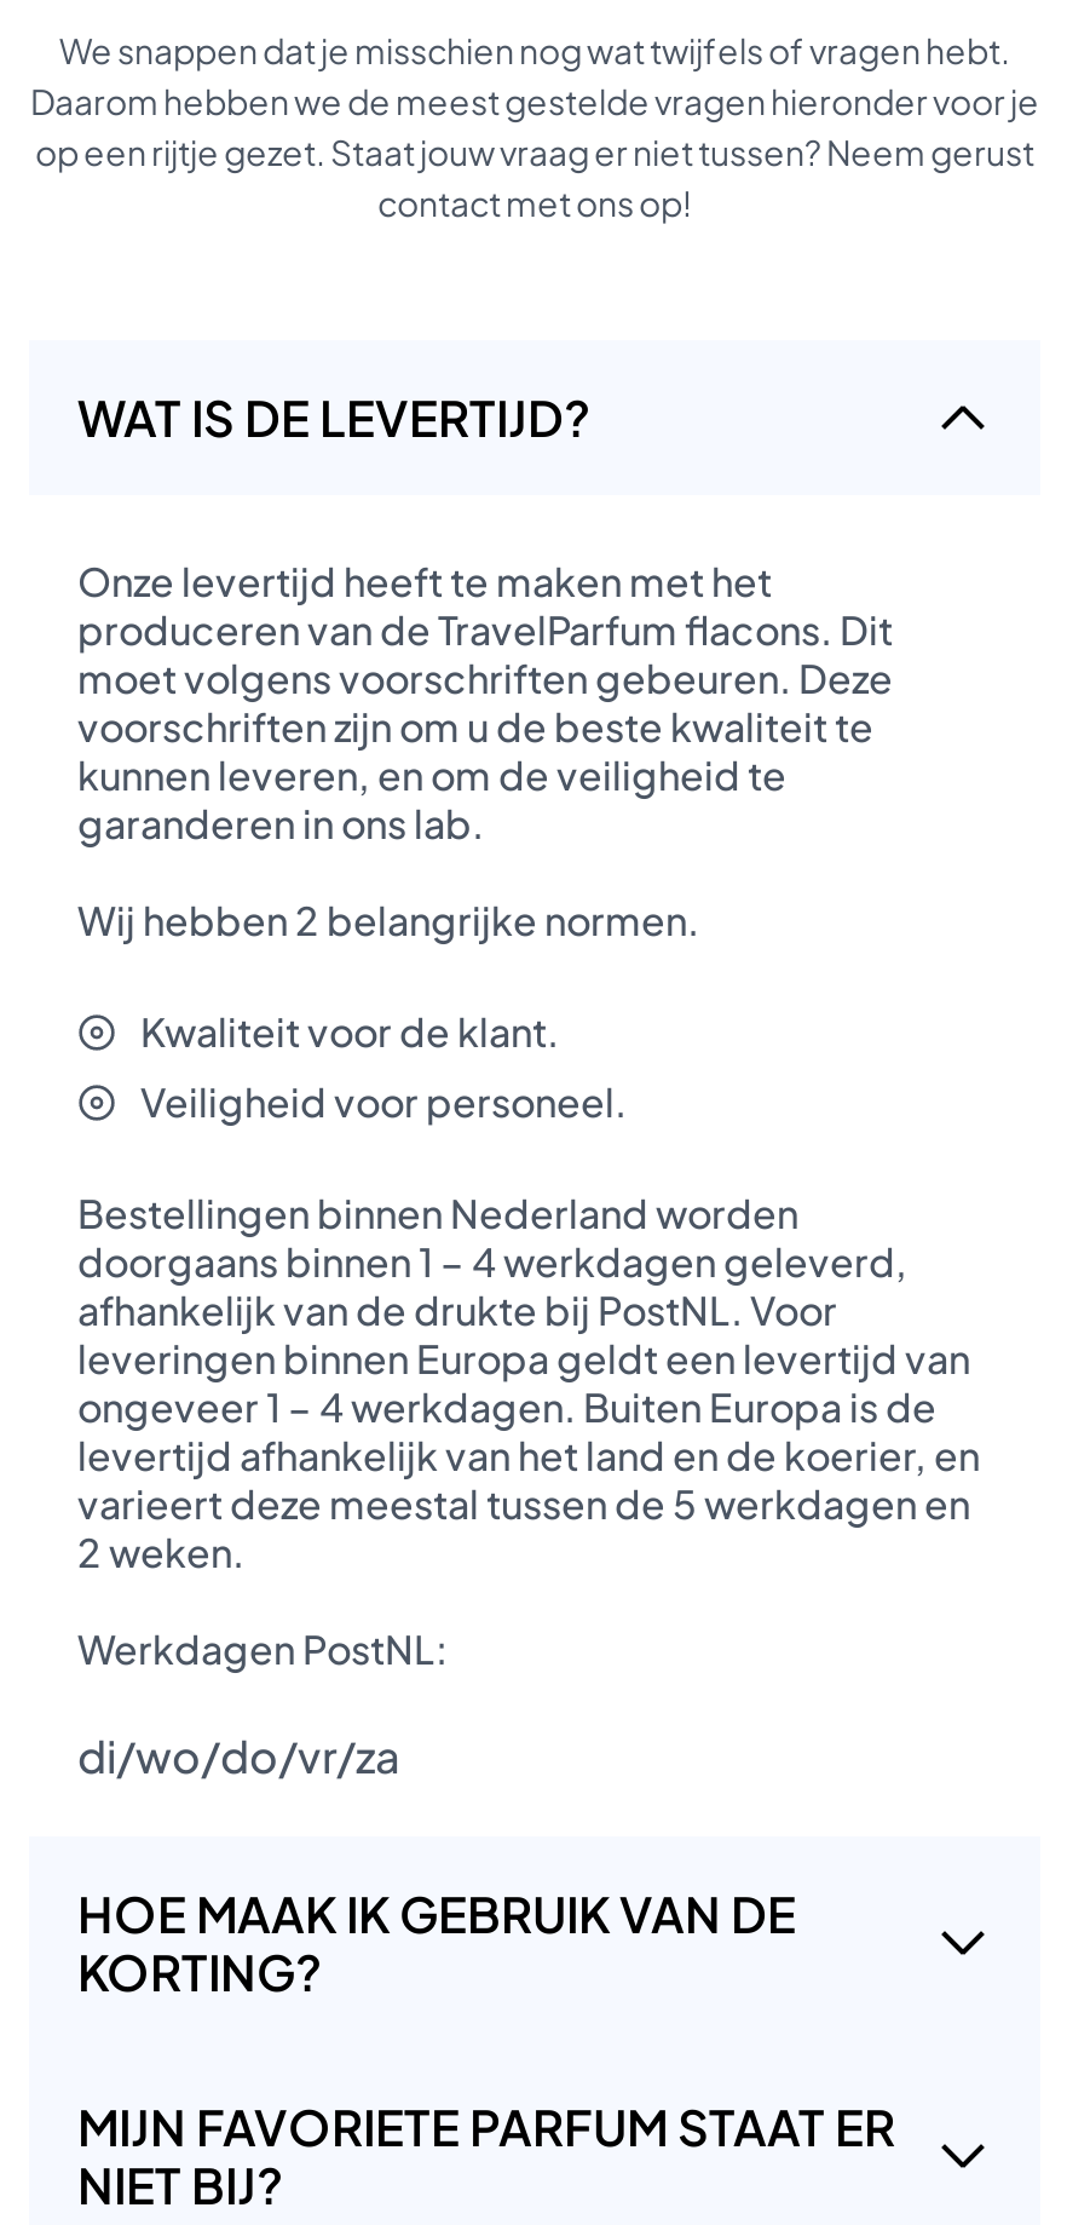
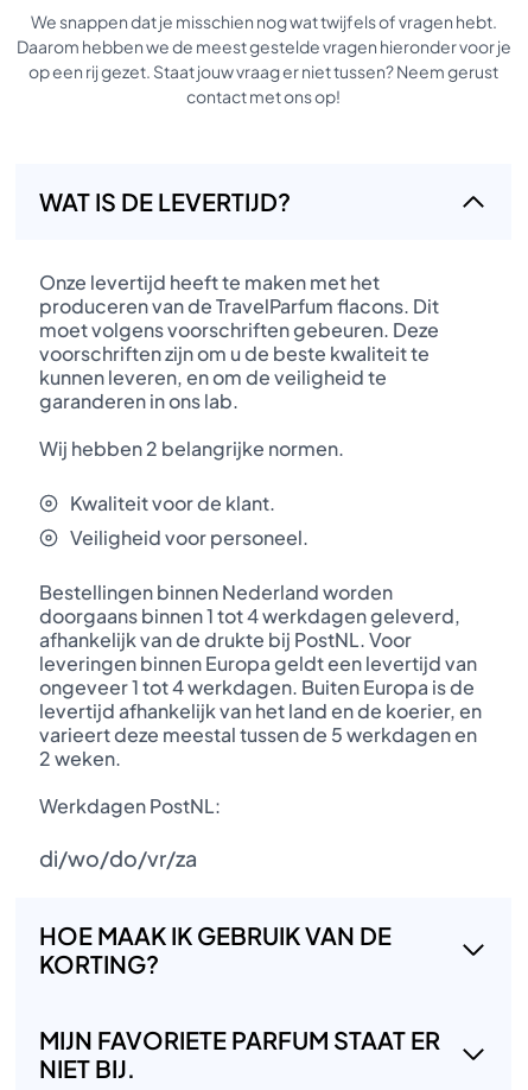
- op een rijtje gezet. Staat jouw vraag er niet tussen? Neem gerust
+ op een rij gezet. Staat jouw vraag er niet tussen? Neem gerust

- doorgaans binnen 1 – 4 werkdagen geleverd,
+ doorgaans binnen 1 tot 4 werkdagen geleverd,

- ongeveer 1 – 4 werkdagen. Buiten Europa is de
+ ongeveer 1 tot 4 werkdagen. Buiten Europa is de

- NIET BIJ?
+ NIET BIJ.
